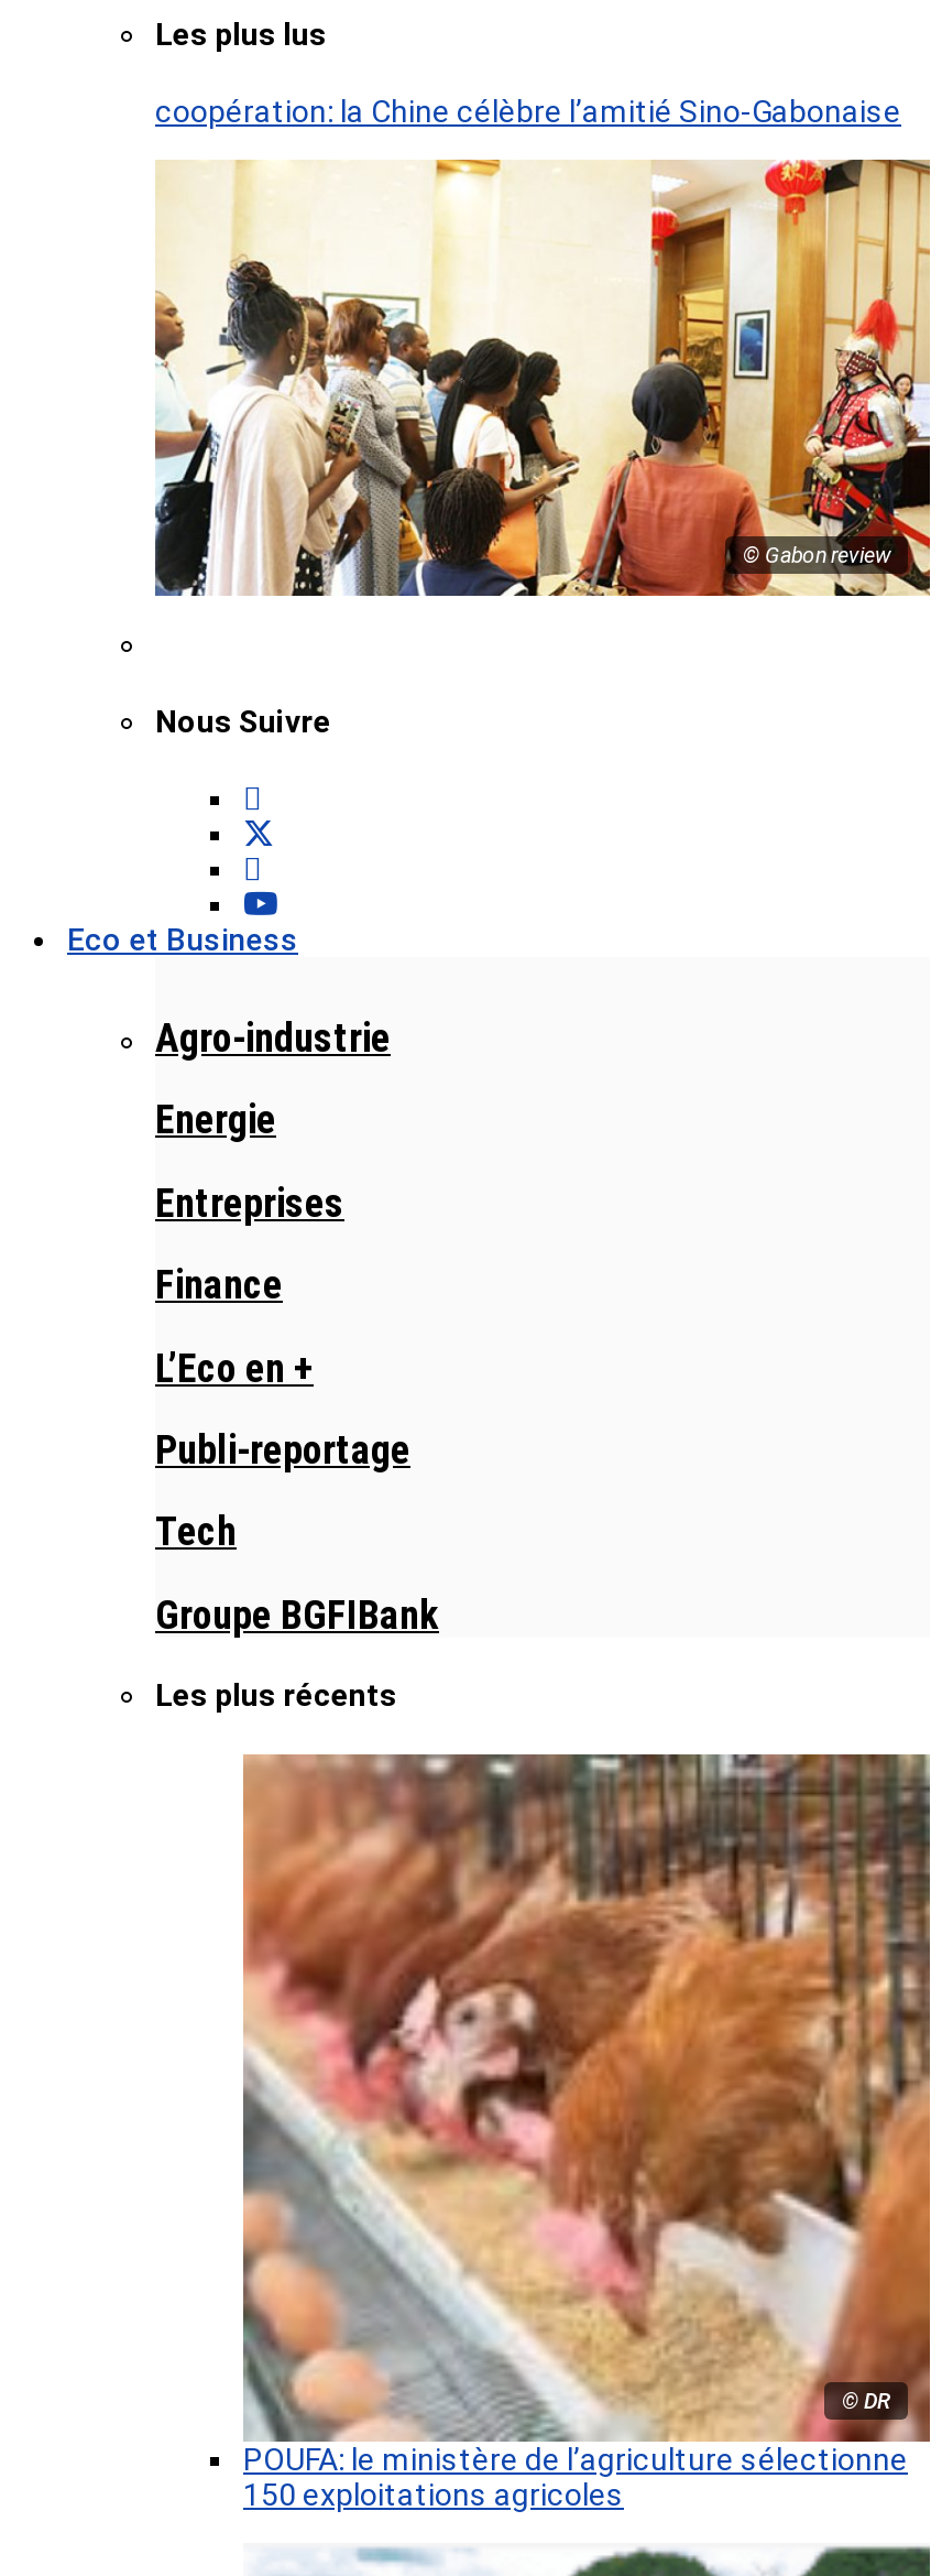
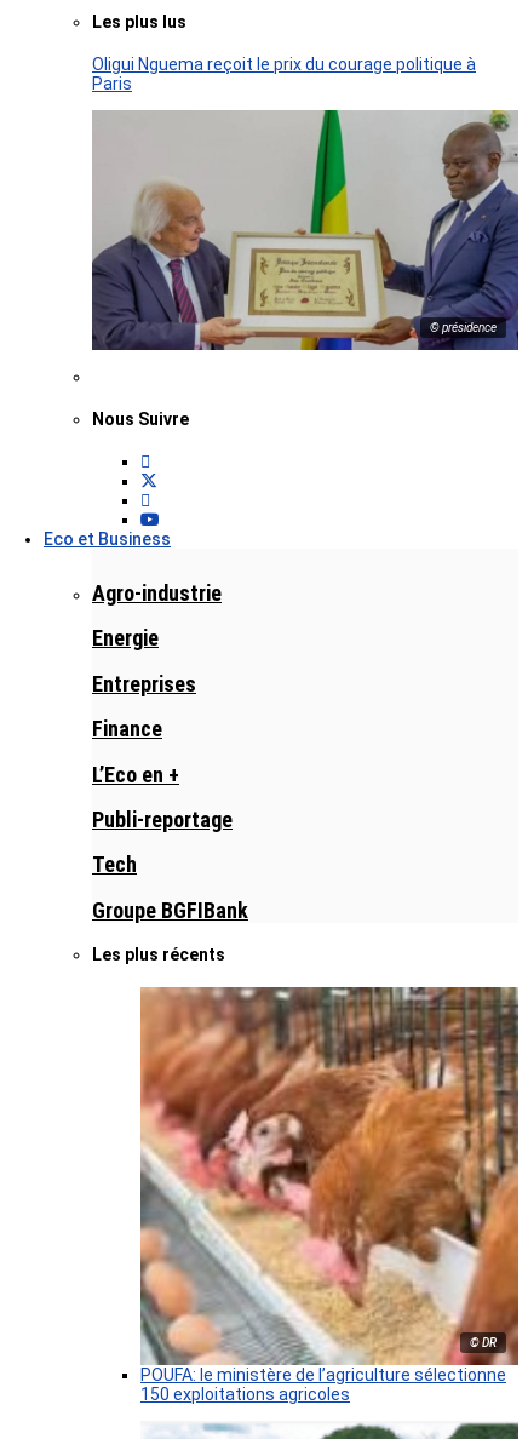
- coopération: la Chine célèbre l’amitié Sino-Gabonaise
+ Oligui Nguema reçoit le prix du courage politique à
+ Paris

- [image]
- © Gabon review
+ [image]
+ © présidence
